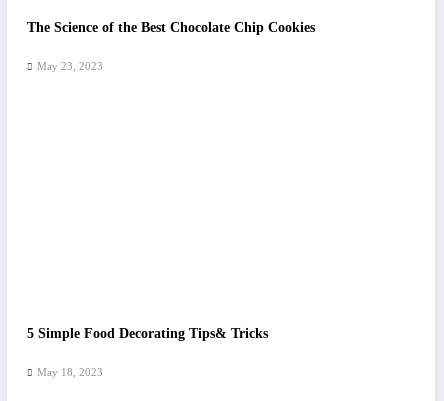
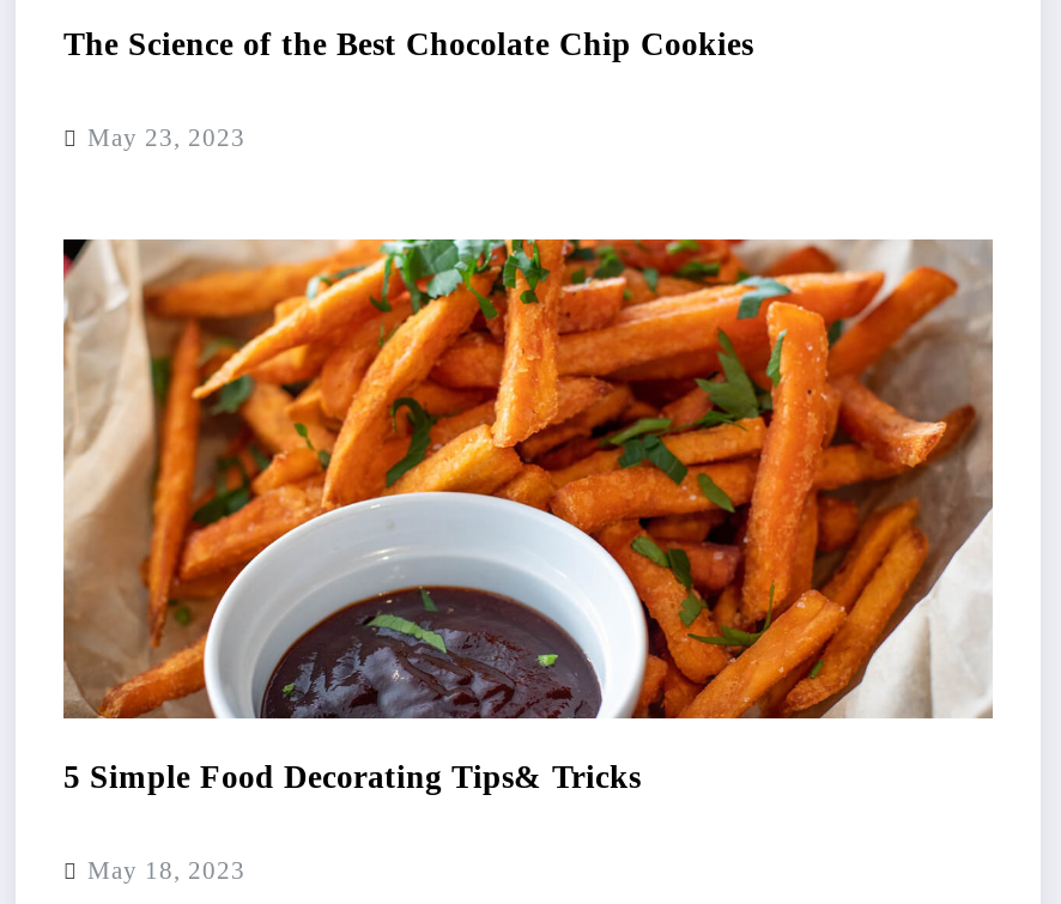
+ [image]
